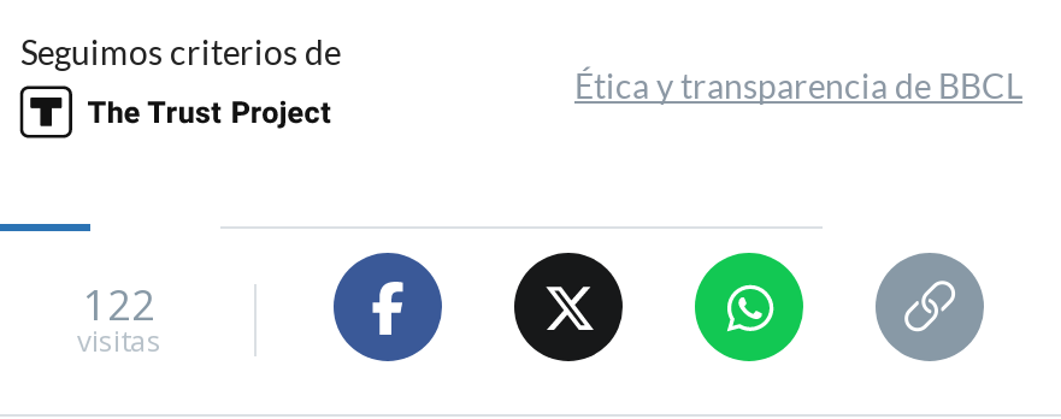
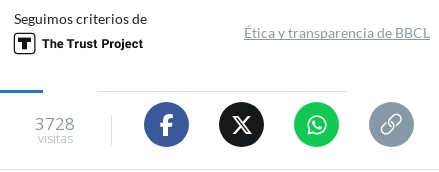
- 122
+ 3728
